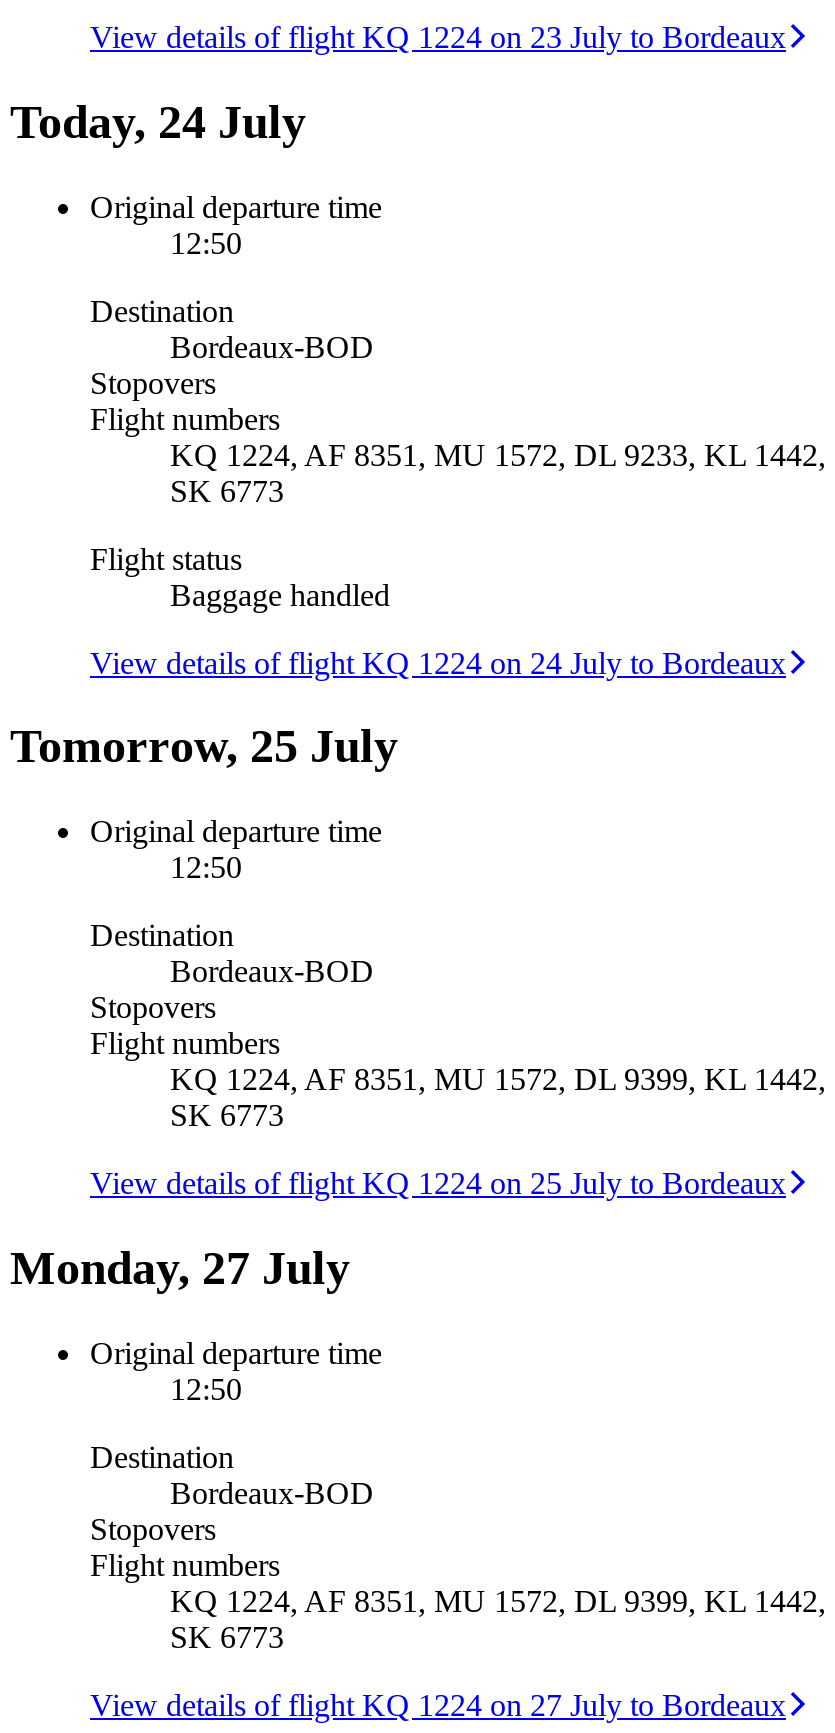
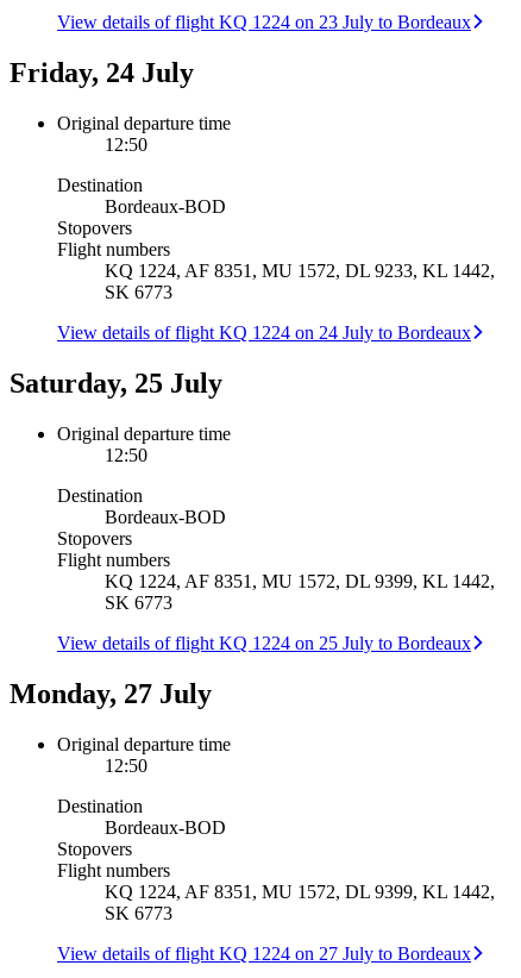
- Today, 24 July
+ Friday, 24 July

- Flight status
- Baggage handled

- Tomorrow, 25 July
+ Saturday, 25 July
